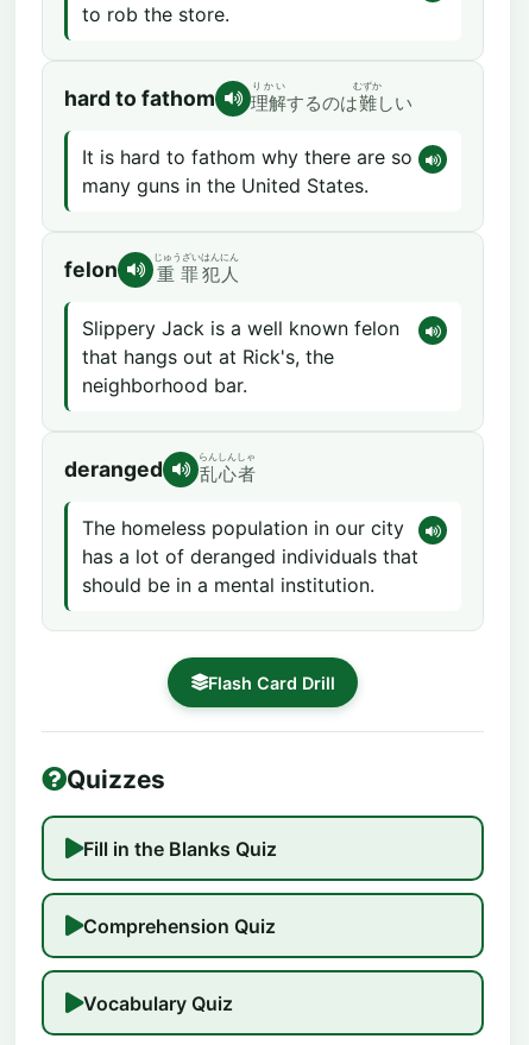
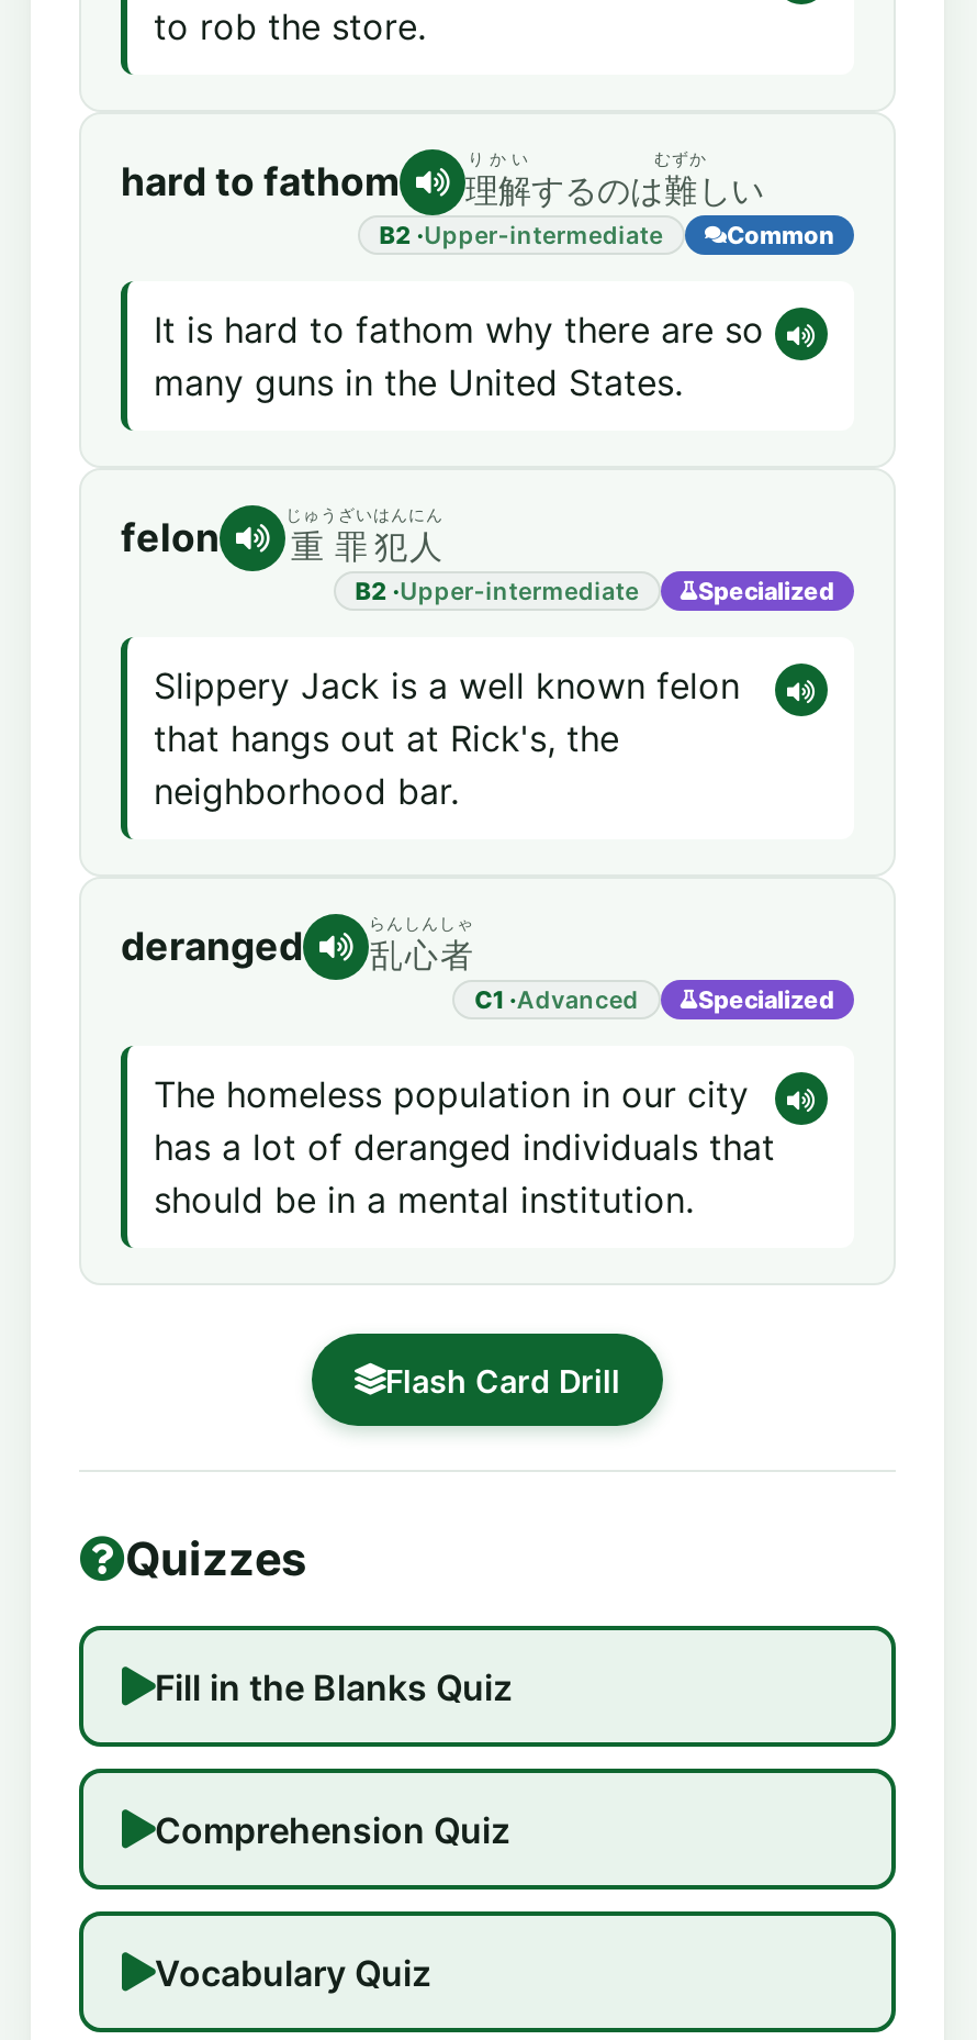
+ B2 · Upper-intermediate
+ Common

+ B2 · Upper-intermediate
+ Specialized

+ C1 · Advanced
+ Specialized
